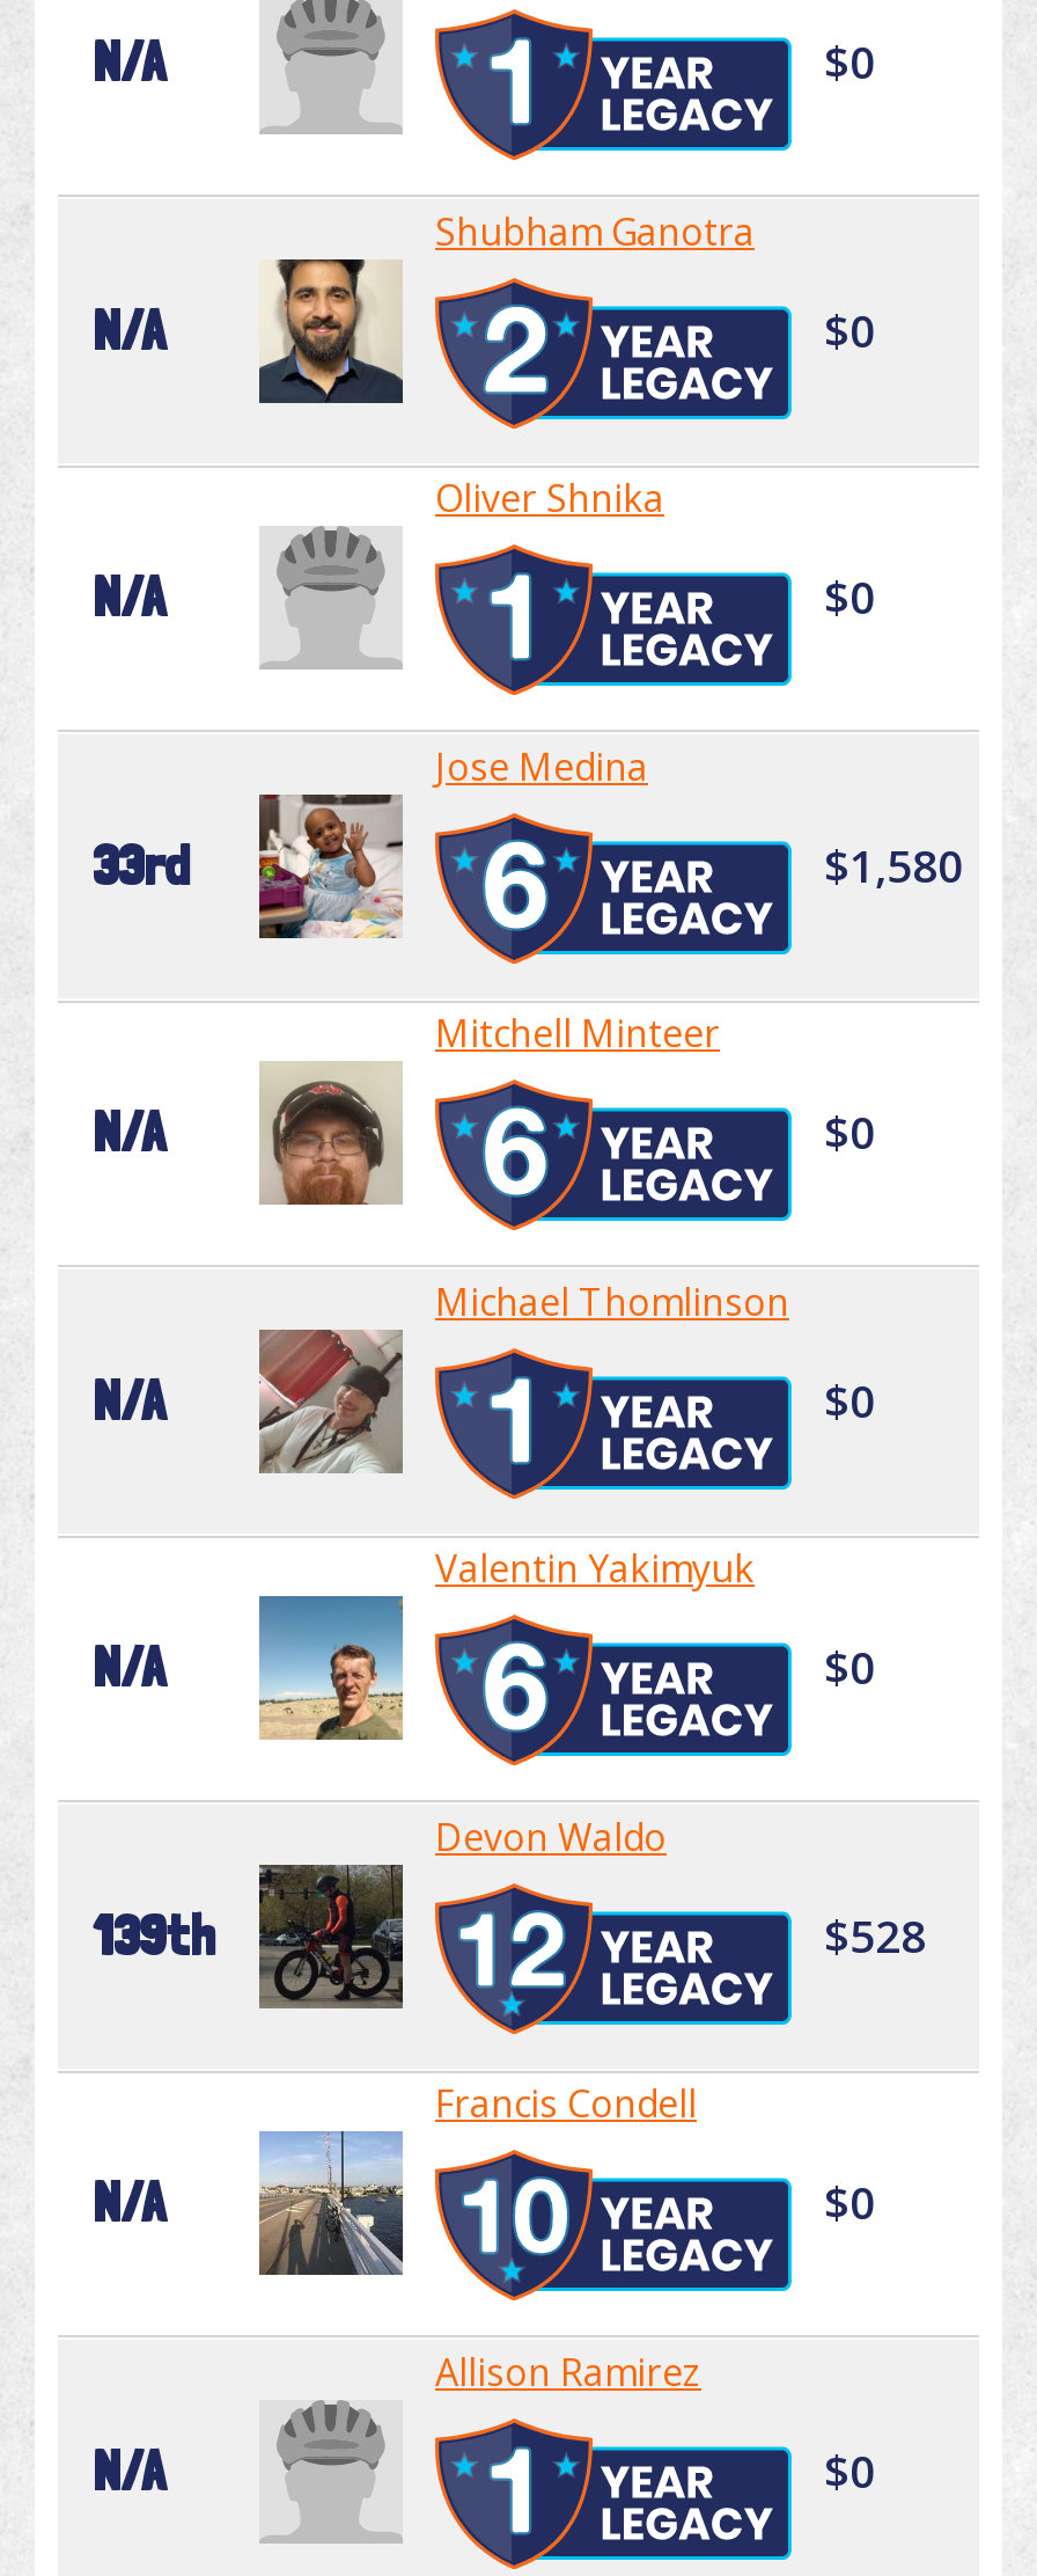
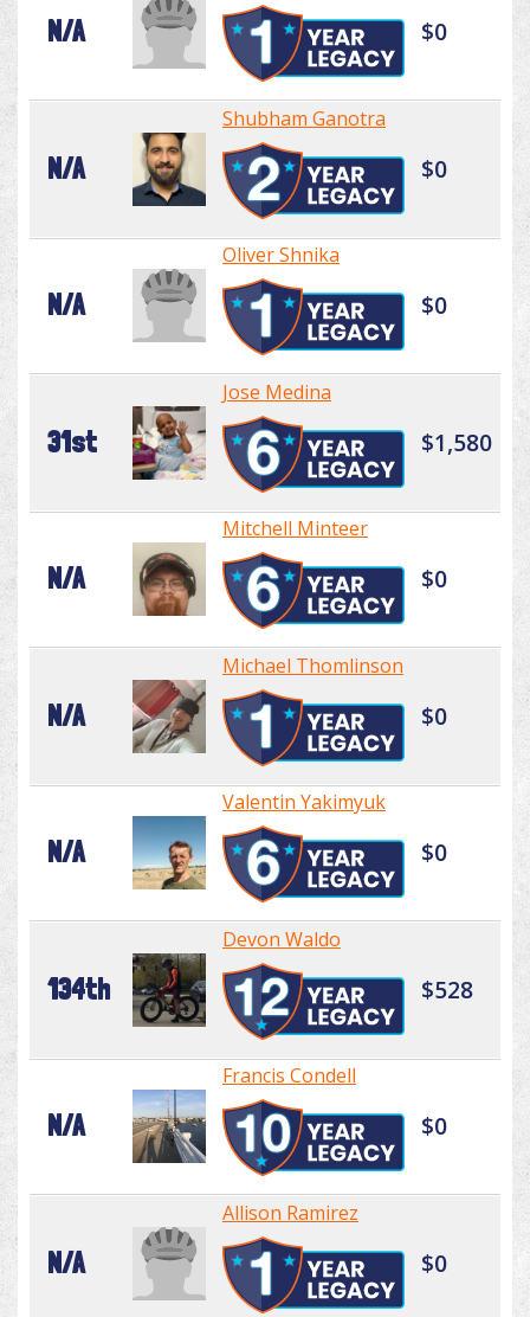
- 33rd
+ 31st

- 139th
+ 134th
